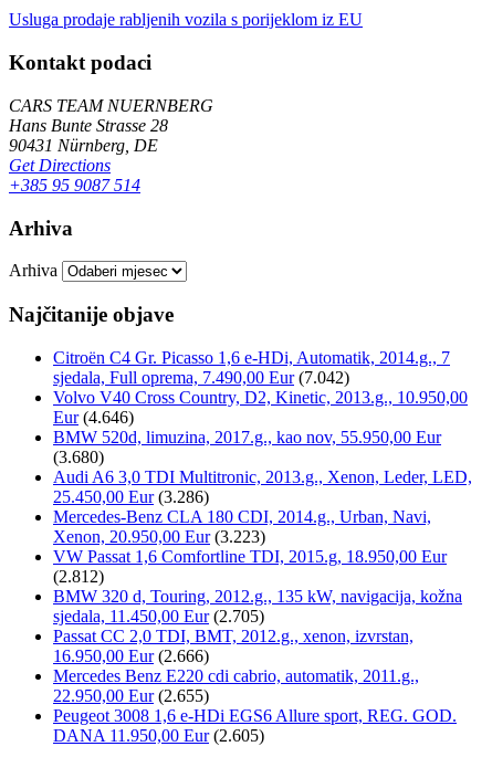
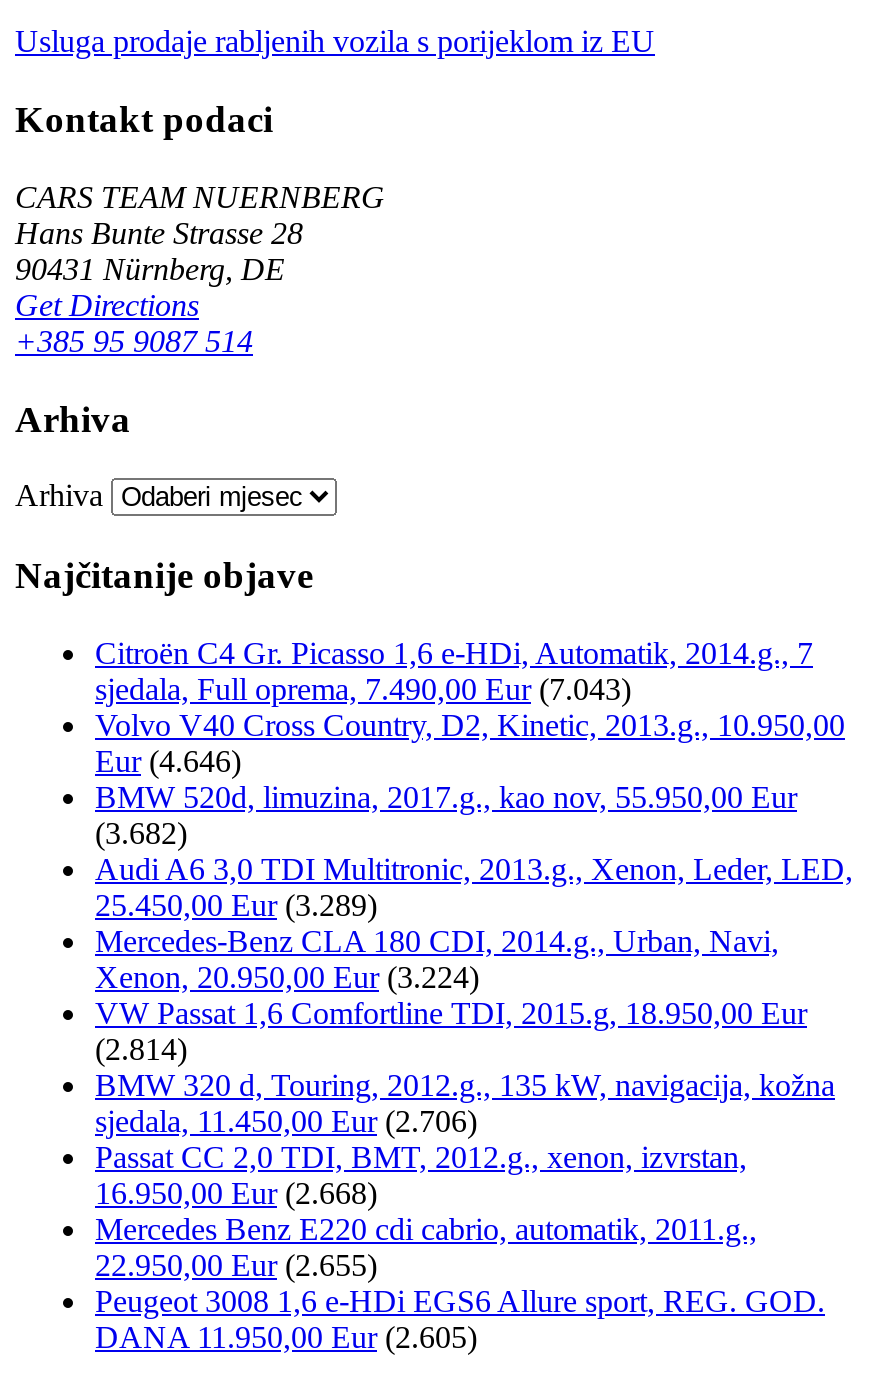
- sjedala, Full oprema, 7.490,00 Eur (7.042)
+ sjedala, Full oprema, 7.490,00 Eur (7.043)

- (3.680)
+ (3.682)

- 25.450,00 Eur (3.286)
+ 25.450,00 Eur (3.289)

- Xenon, 20.950,00 Eur (3.223)
+ Xenon, 20.950,00 Eur (3.224)

- (2.812)
+ (2.814)

- sjedala, 11.450,00 Eur (2.705)
+ sjedala, 11.450,00 Eur (2.706)

- 16.950,00 Eur (2.666)
+ 16.950,00 Eur (2.668)
